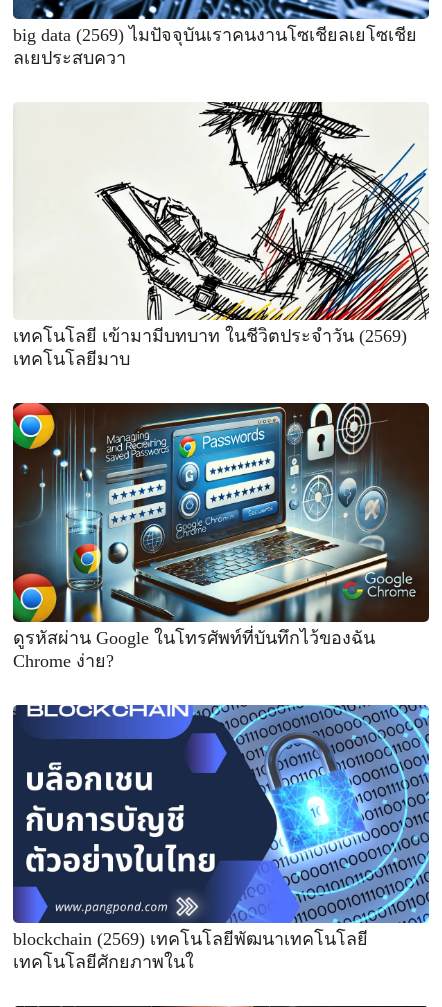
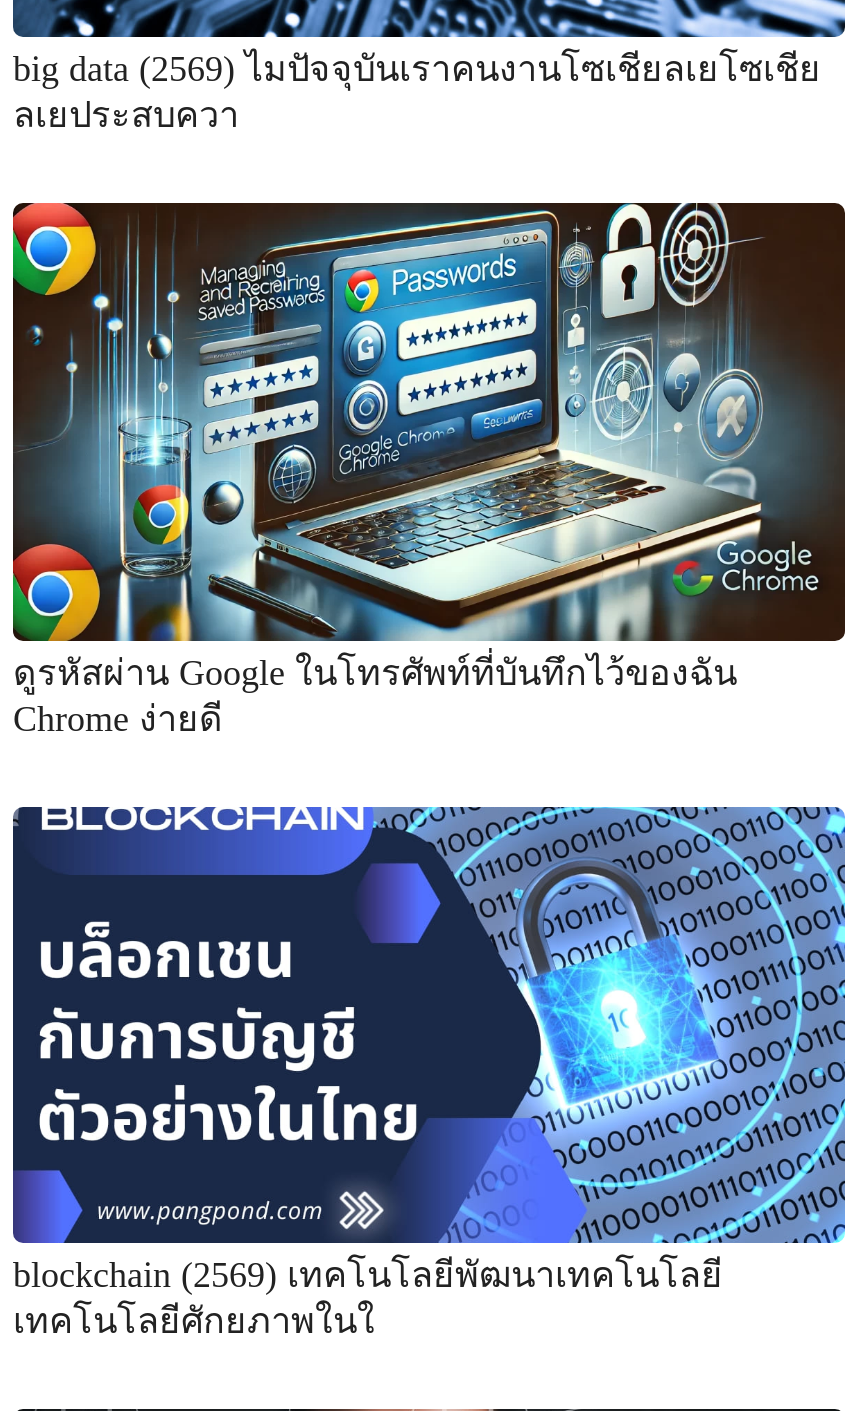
- [image]
- เทคโนโลยี เข้ามามีบทบาท ในชีวิตประจําวัน (2569)
- เทคโนโลยีมาบ

- Chrome ง่าย?
+ Chrome ง่ายดี
